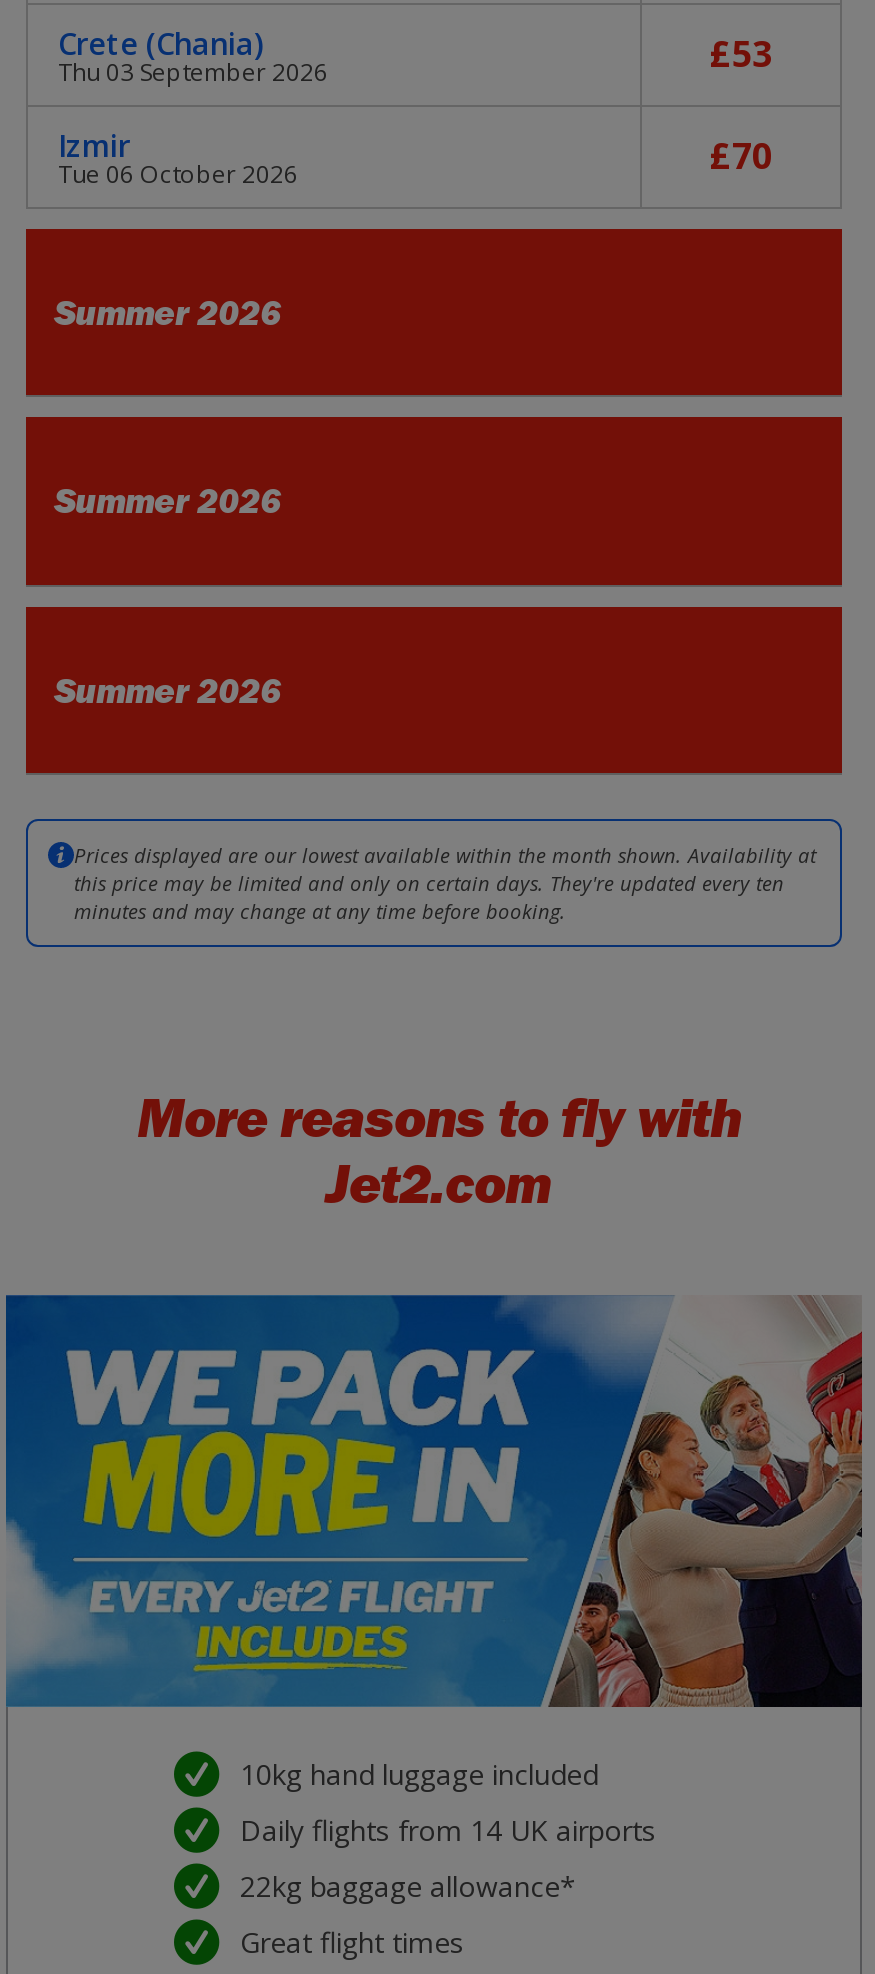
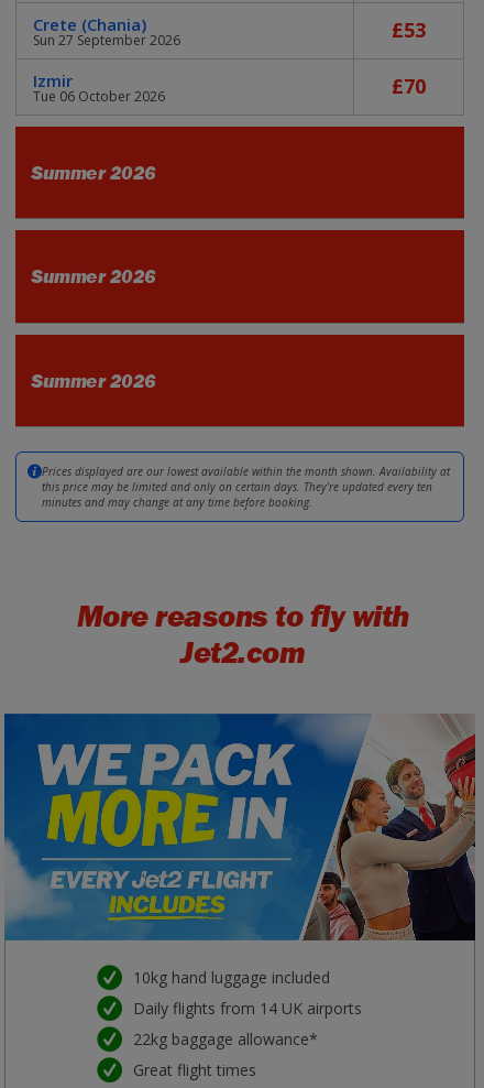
- Thu 03 September 2026
+ Sun 27 September 2026
